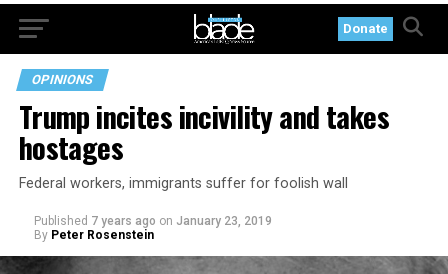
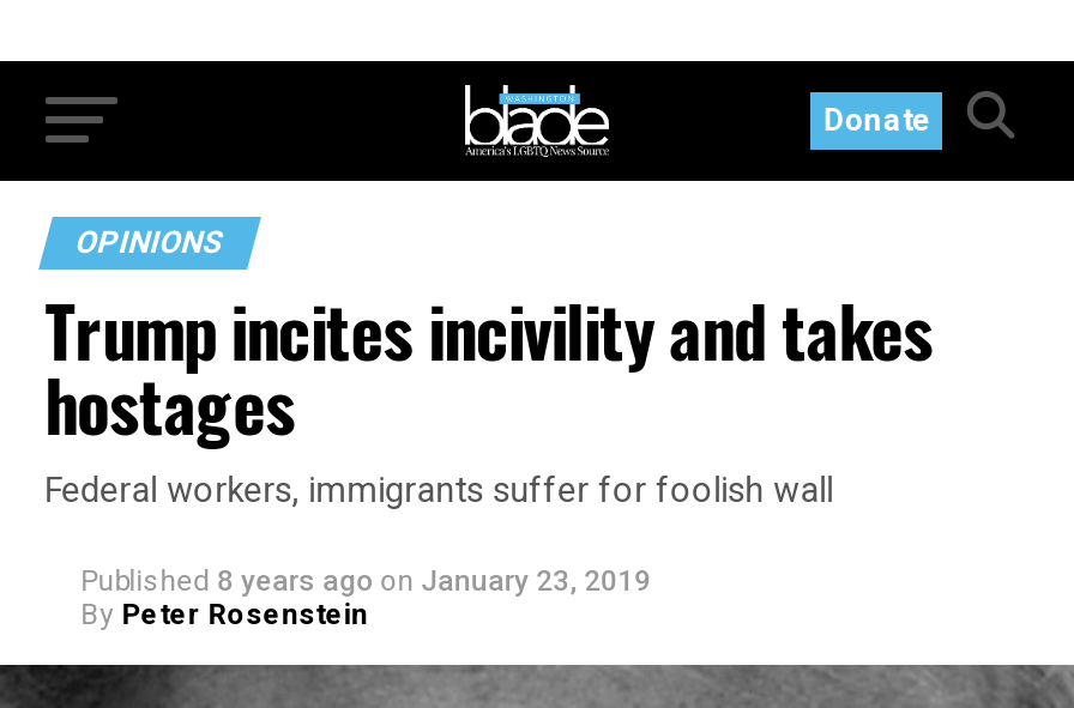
- Published 7 years ago on January 23, 2019
+ Published 8 years ago on January 23, 2019
